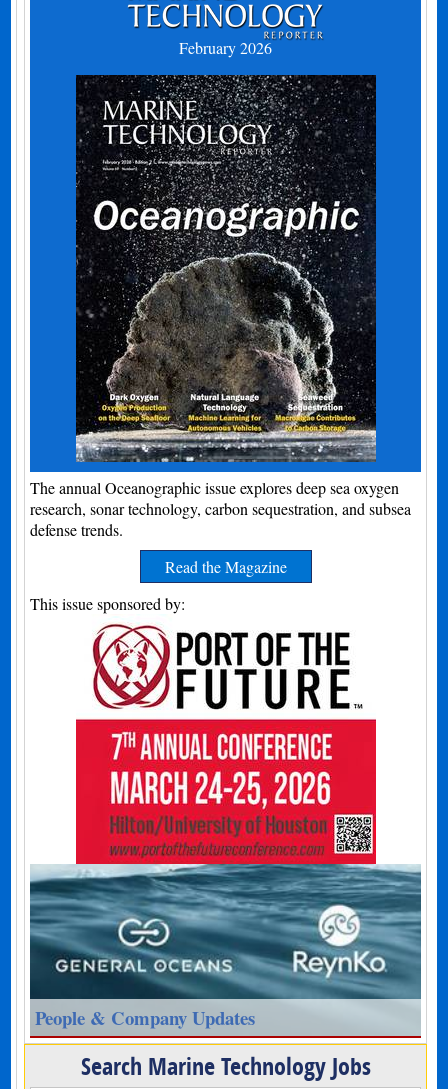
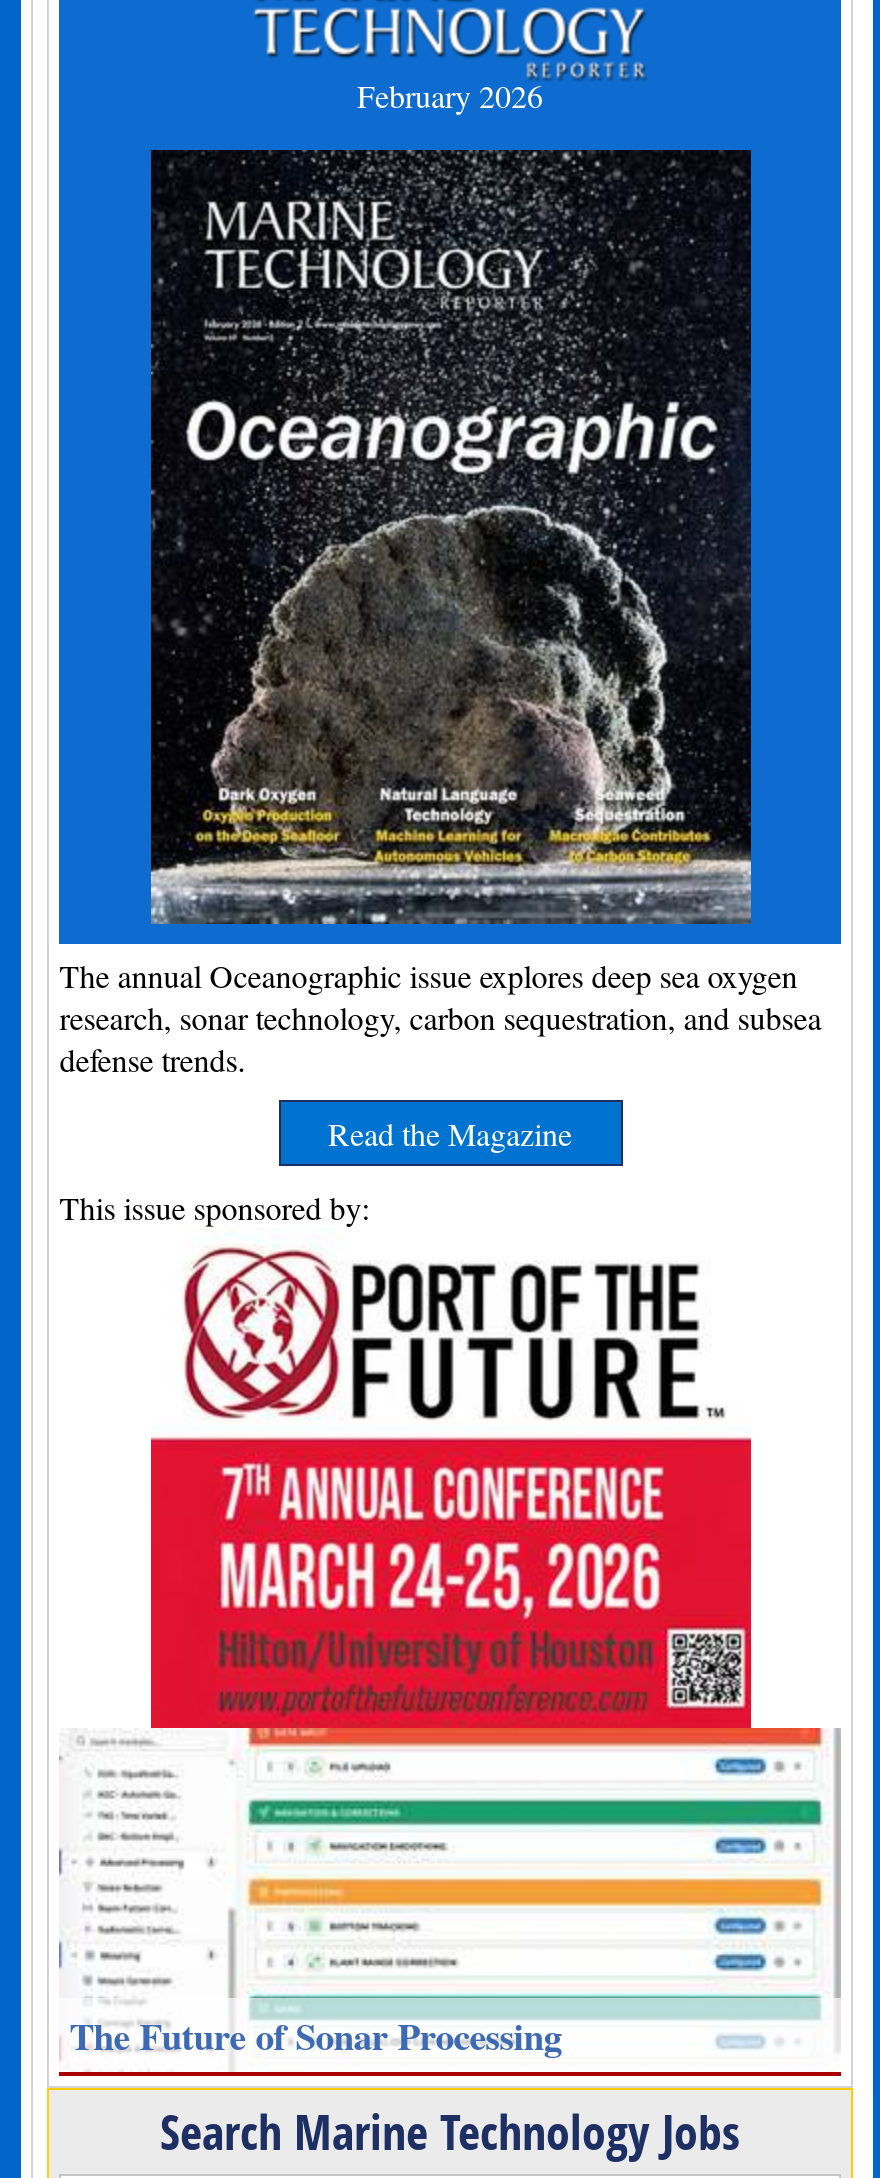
- [image]
- People & Company Updates
+ [image]
+ The Future of Sonar Processing
